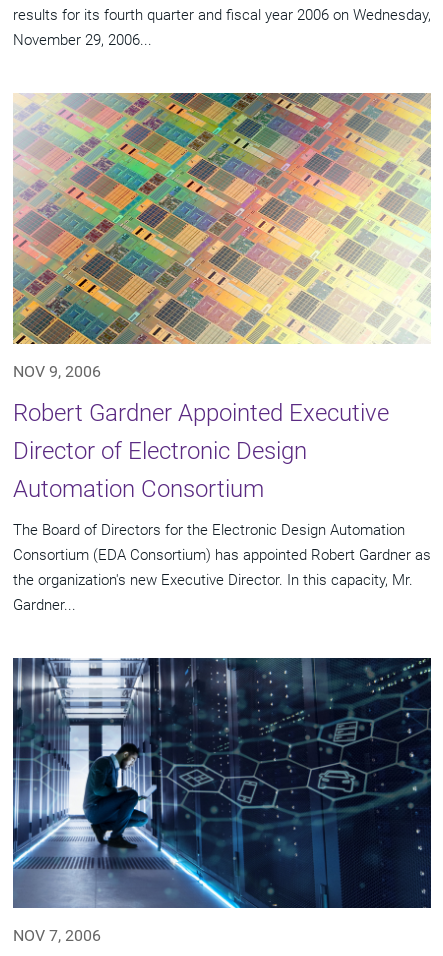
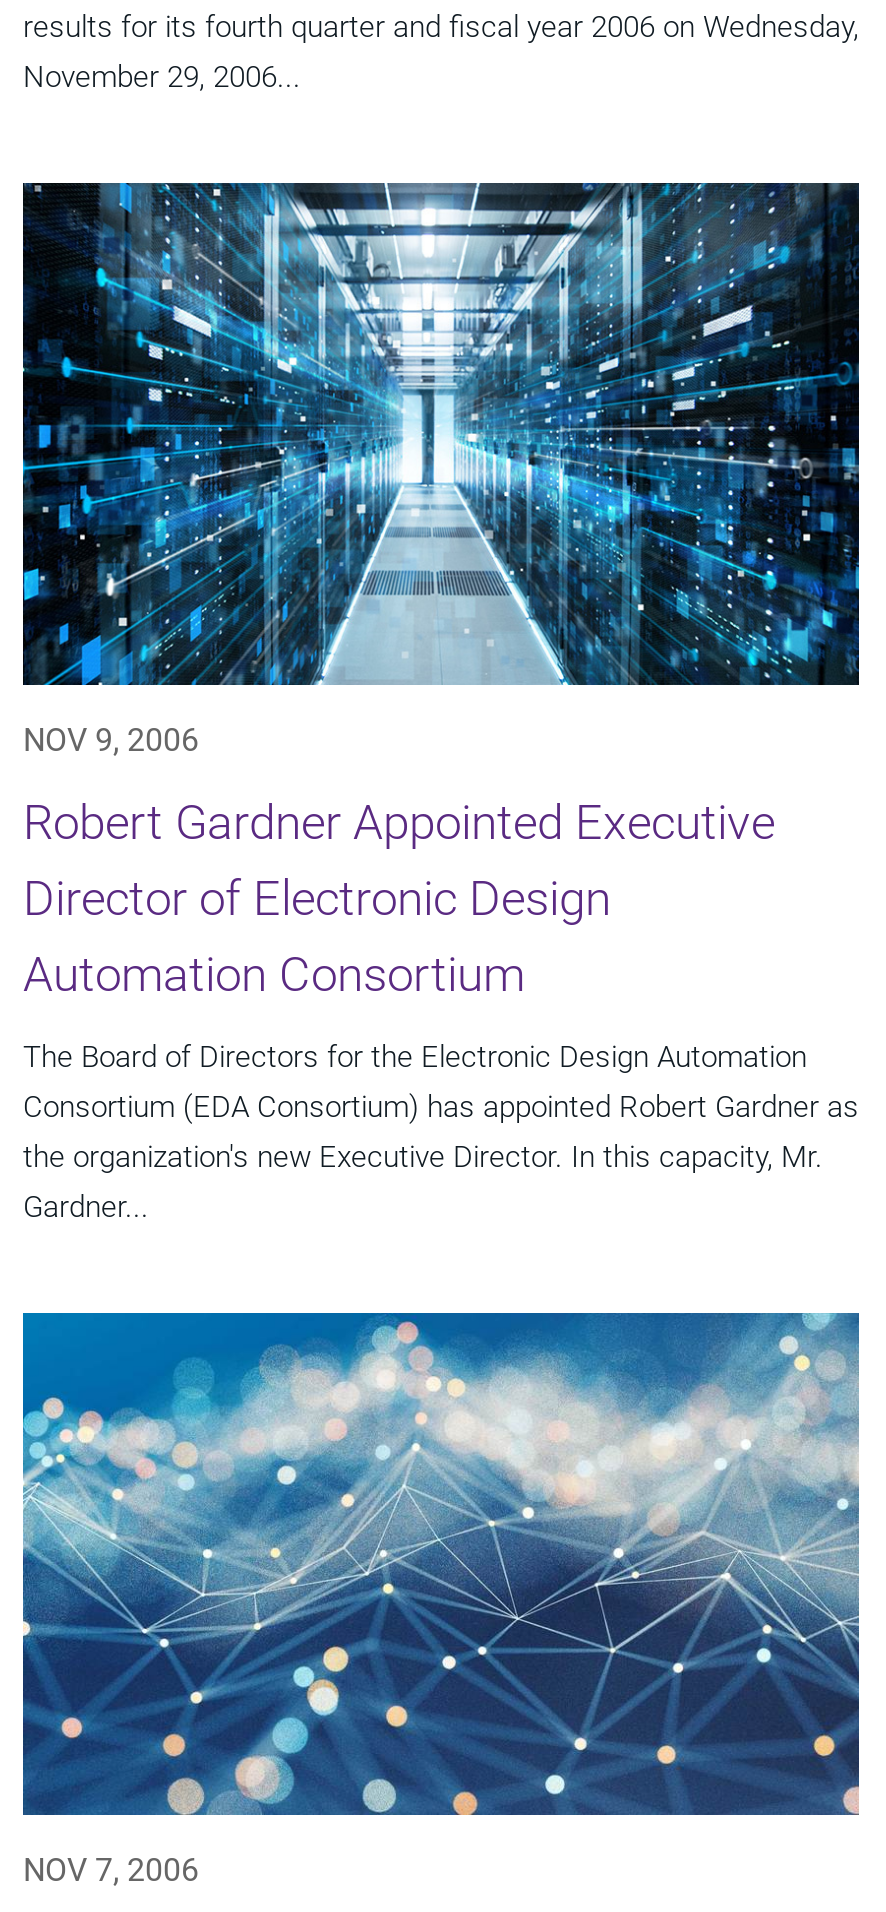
- [image]
+ [image]

- [image]
+ [image]
